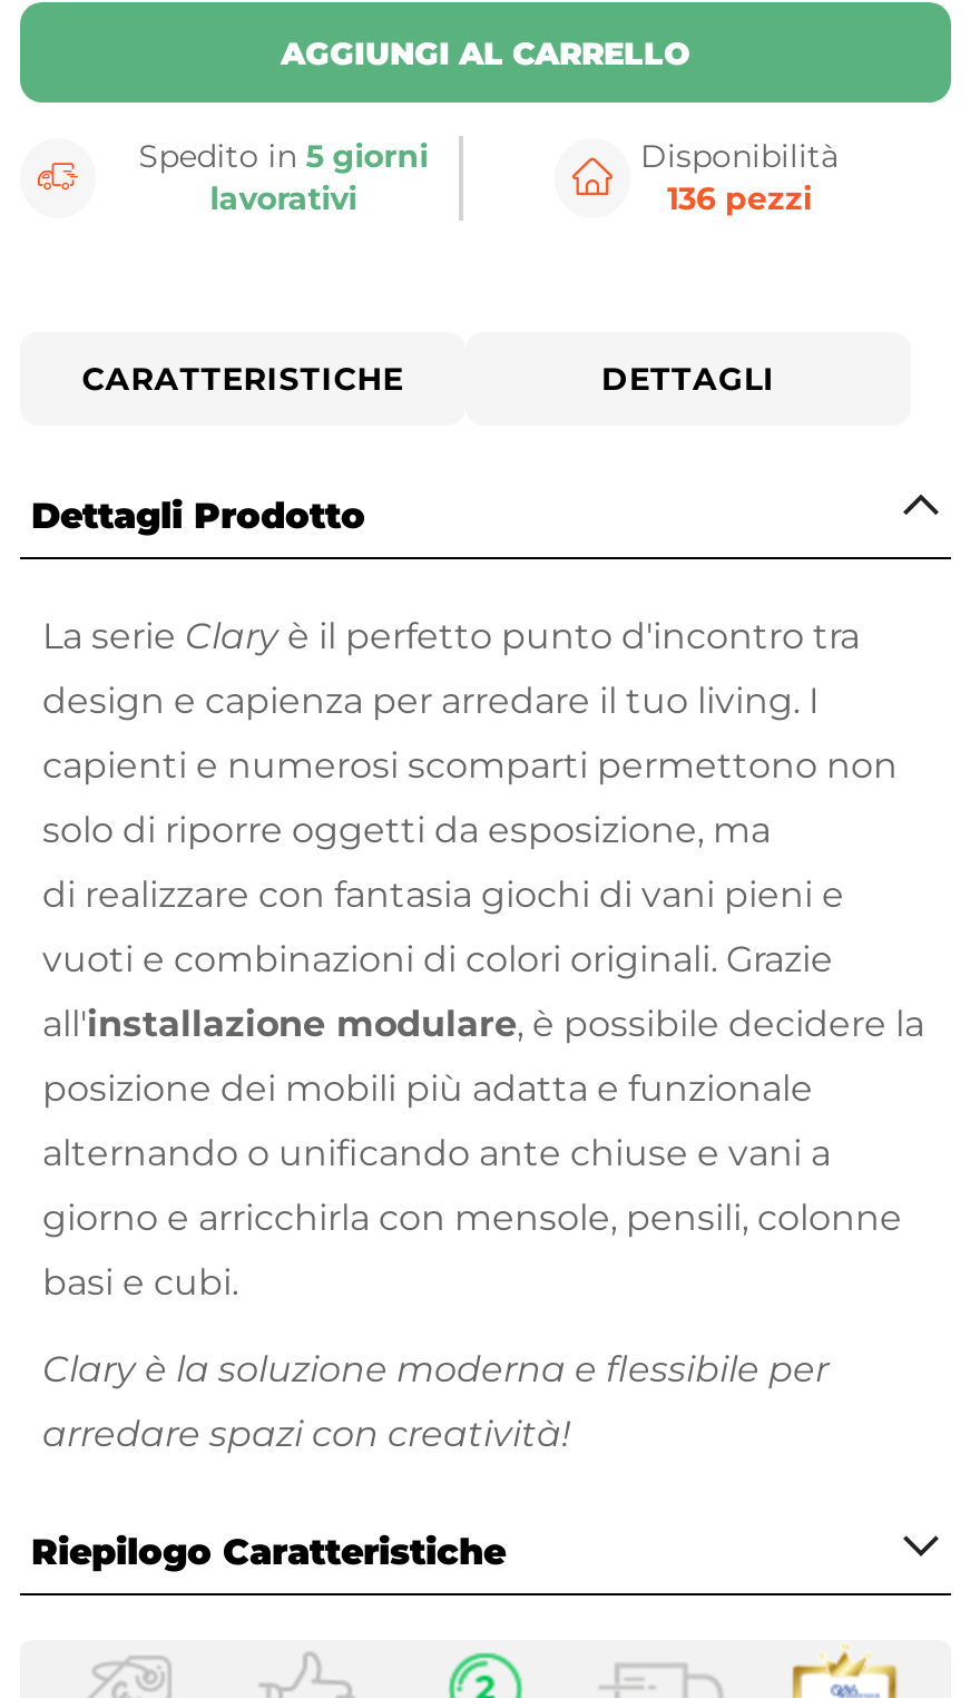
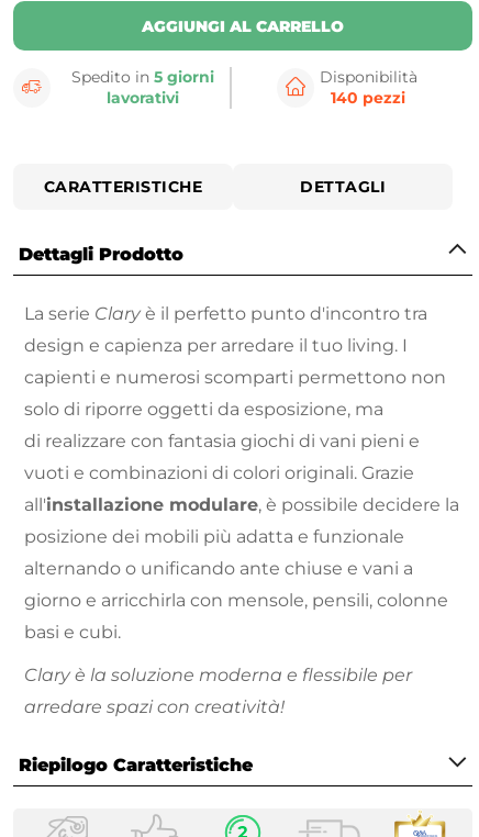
- 136 pezzi
+ 140 pezzi
